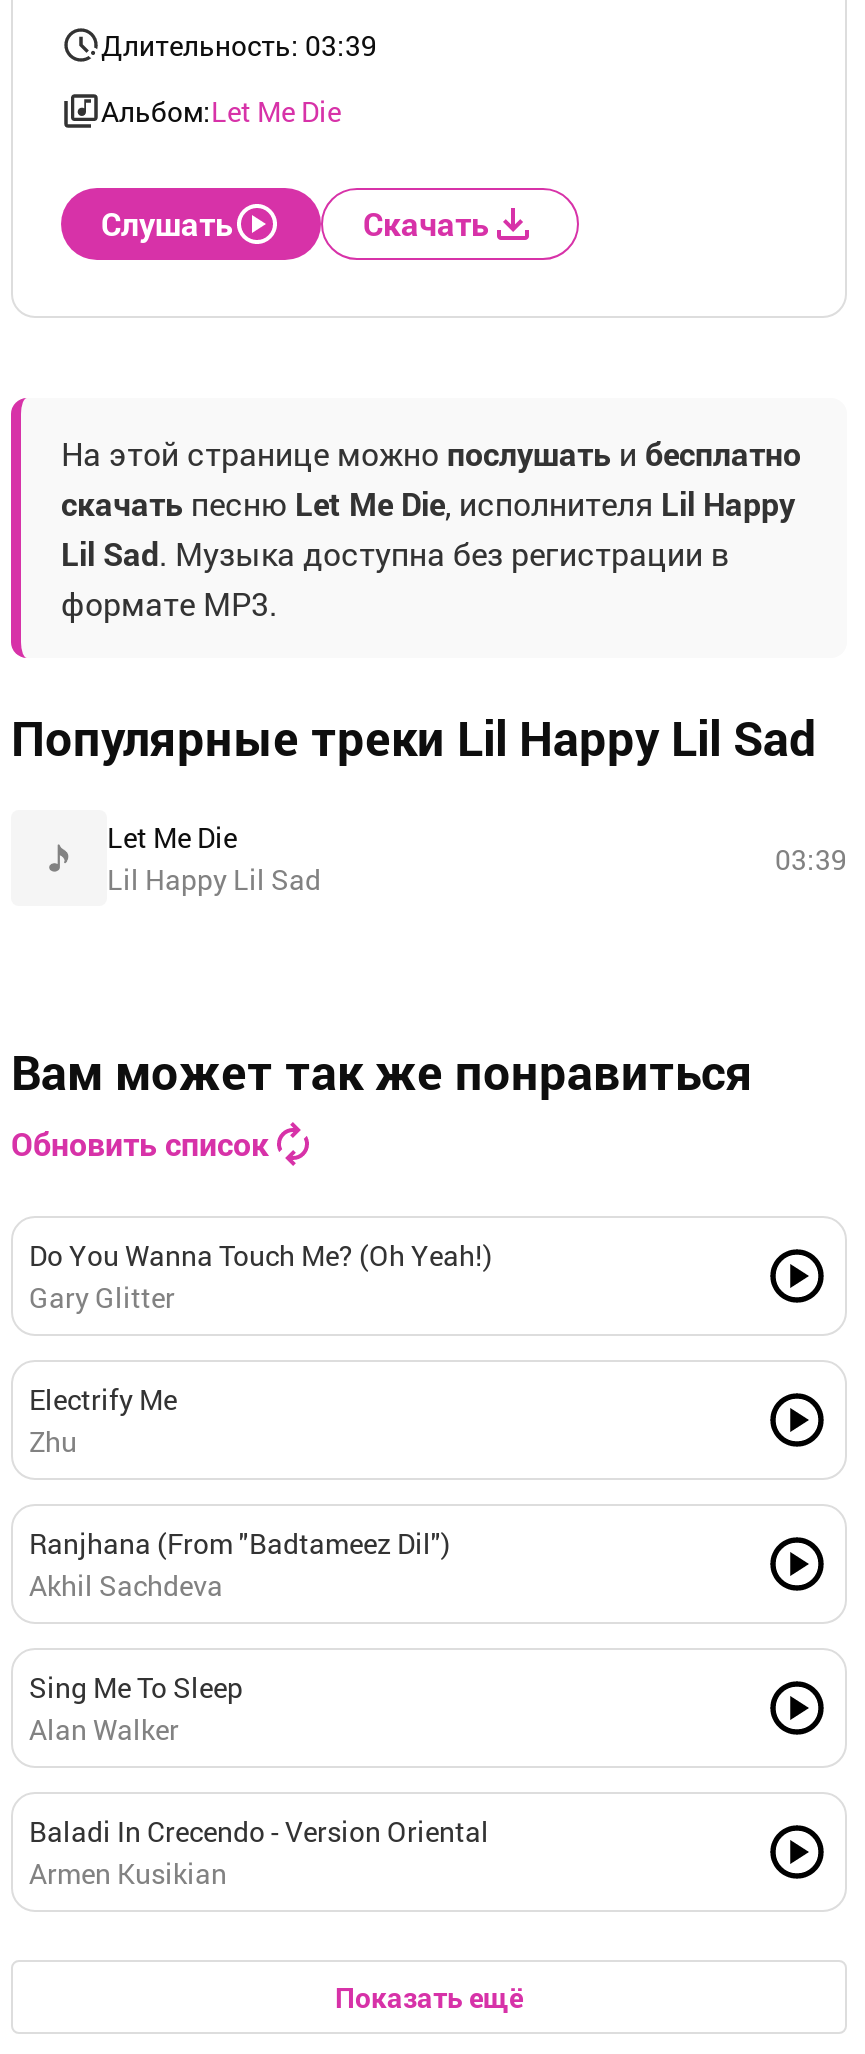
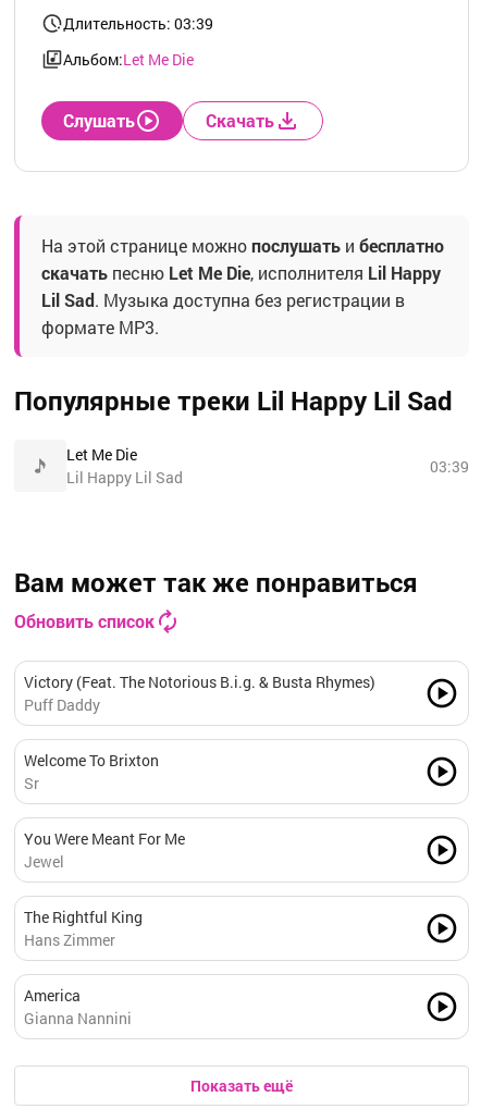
- Do You Wanna Touch Me? (Oh Yeah!)
- Gary Glitter
+ Victory (Feat. The Notorious B.i.g. & Busta Rhymes)
+ Puff Daddy

- Electrify Me
- Zhu
+ Welcome To Brixton
+ Sr

- Ranjhana (From "Badtameez Dil")
- Akhil Sachdeva
+ You Were Meant For Me
+ Jewel

- Sing Me To Sleep
- Alan Walker
+ The Rightful King
+ Hans Zimmer

- Baladi In Crecendo - Version Oriental
- Armen Kusikian
+ America
+ Gianna Nannini
